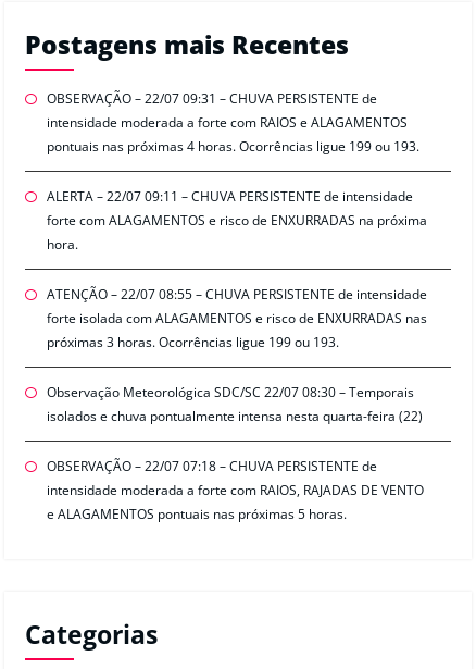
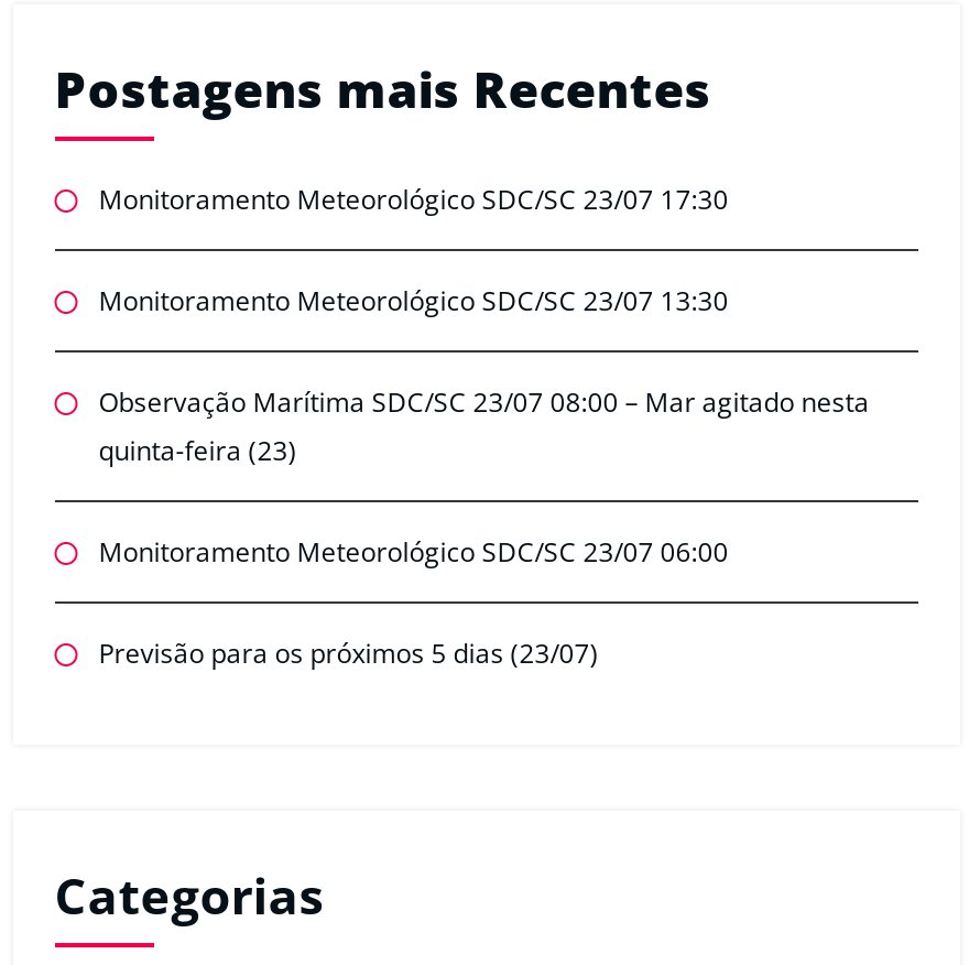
- OBSERVAÇÃO – 22/07 09:31 – CHUVA PERSISTENTE de
- intensidade moderada a forte com RAIOS e ALAGAMENTOS
- pontuais nas próximas 4 horas. Ocorrências ligue 199 ou 193.
+ Monitoramento Meteorológico SDC/SC 23/07 17:30

- ALERTA – 22/07 09:11 – CHUVA PERSISTENTE de intensidade
- forte com ALAGAMENTOS e risco de ENXURRADAS na próxima
- hora.
+ Monitoramento Meteorológico SDC/SC 23/07 13:30

- ATENÇÃO – 22/07 08:55 – CHUVA PERSISTENTE de intensidade
- forte isolada com ALAGAMENTOS e risco de ENXURRADAS nas
- próximas 3 horas. Ocorrências ligue 199 ou 193.
+ Observação Marítima SDC/SC 23/07 08:00 – Mar agitado nesta
+ quinta-feira (23)

- Observação Meteorológica SDC/SC 22/07 08:30 – Temporais
- isolados e chuva pontualmente intensa nesta quarta-feira (22)
+ Monitoramento Meteorológico SDC/SC 23/07 06:00

- OBSERVAÇÃO – 22/07 07:18 – CHUVA PERSISTENTE de
- intensidade moderada a forte com RAIOS, RAJADAS DE VENTO
- e ALAGAMENTOS pontuais nas próximas 5 horas.
+ Previsão para os próximos 5 dias (23/07)
